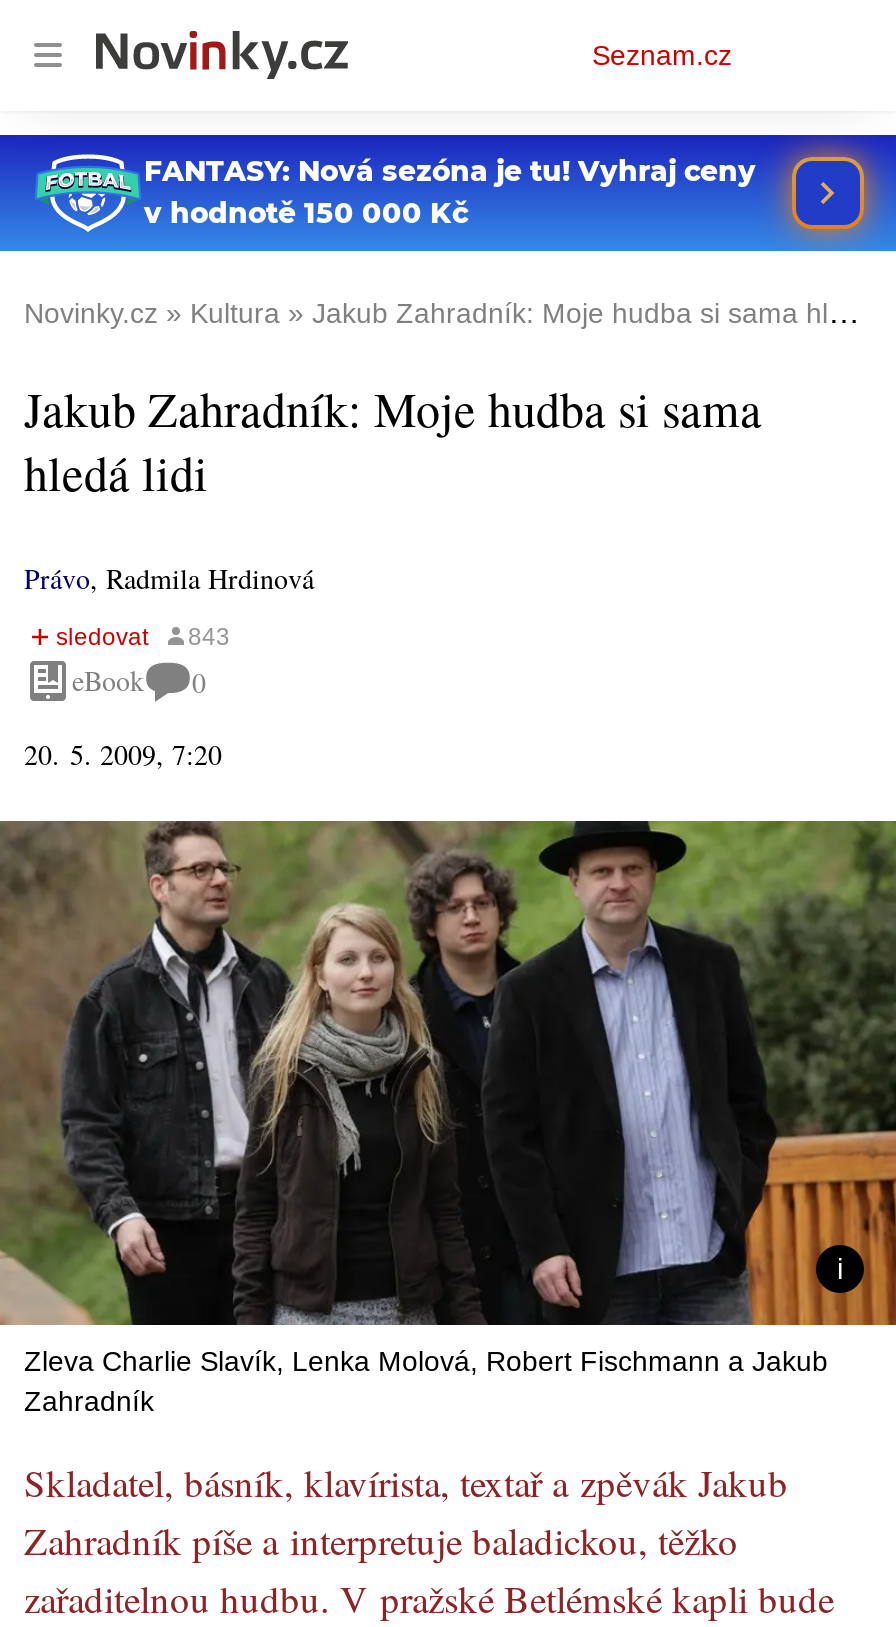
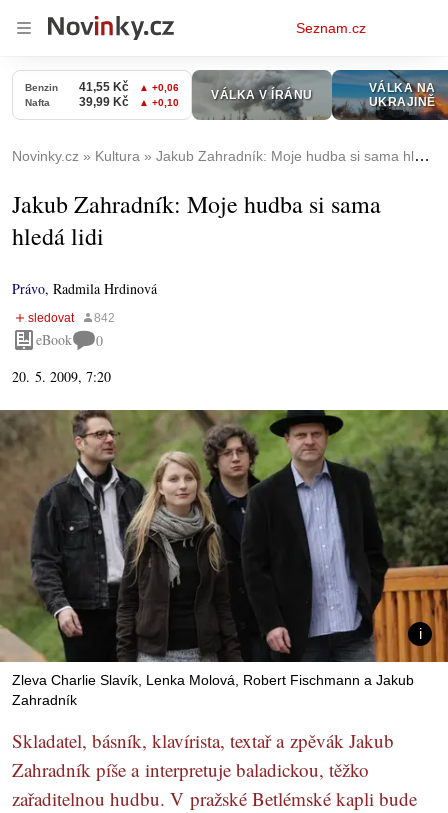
- [image]
+ [image]
